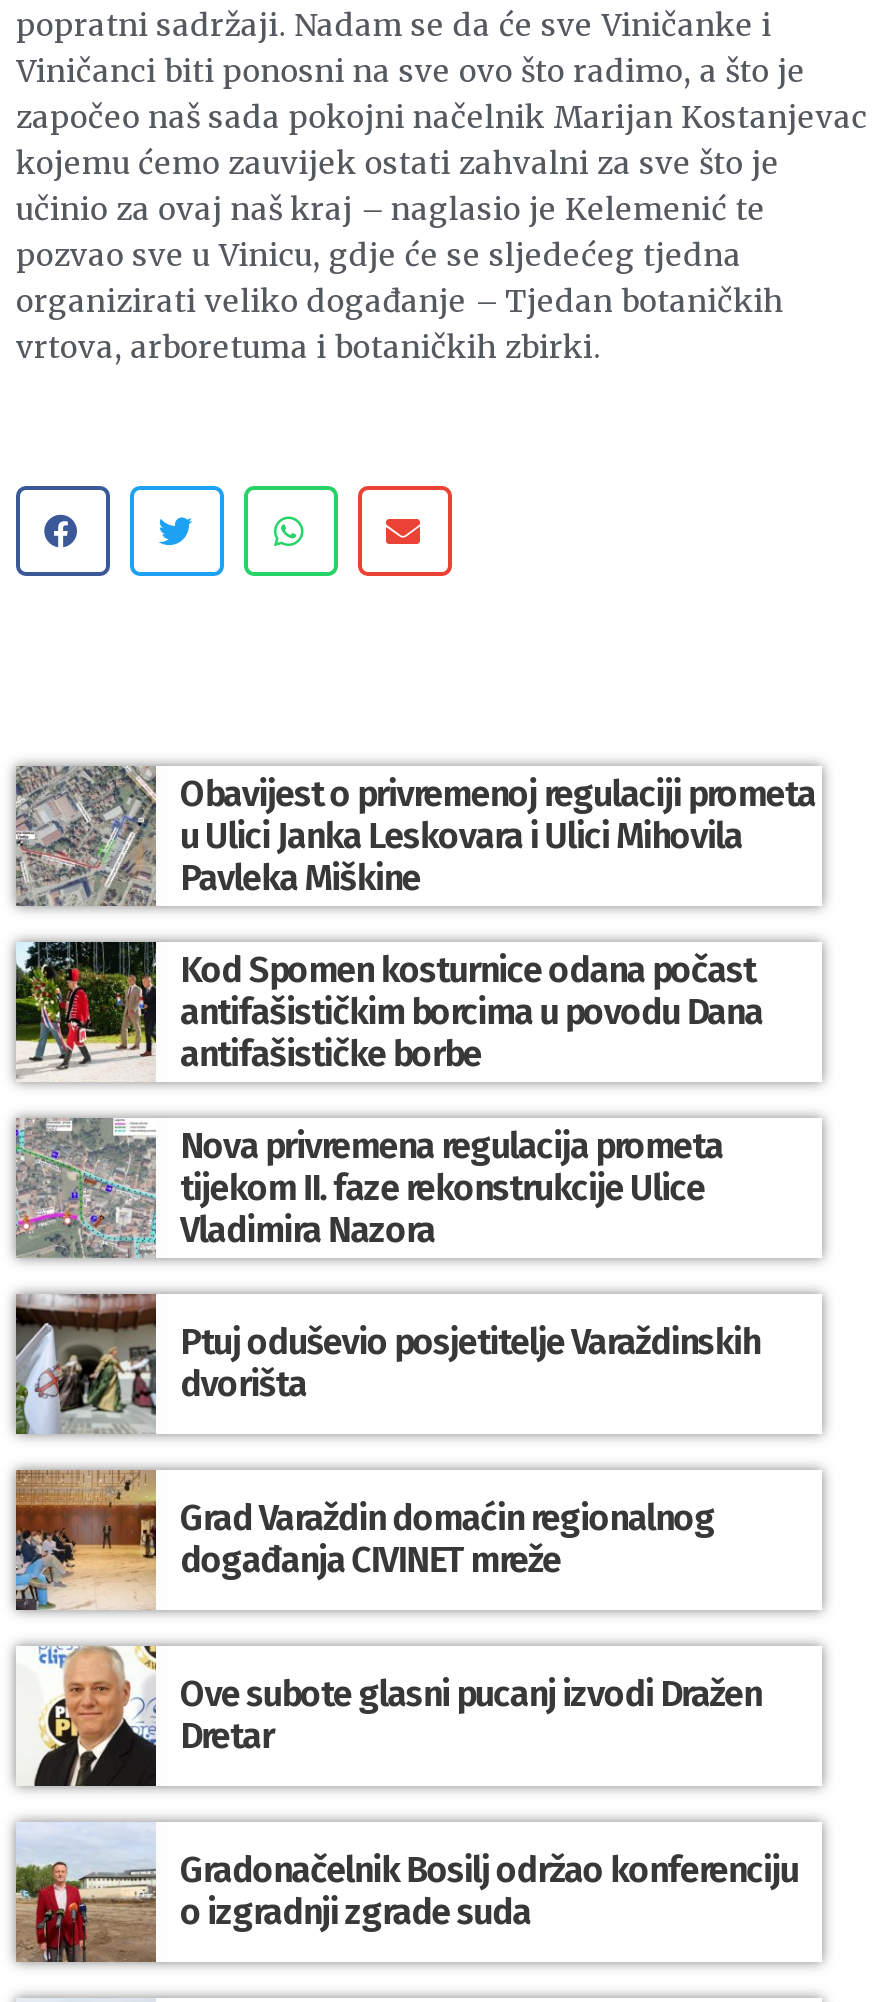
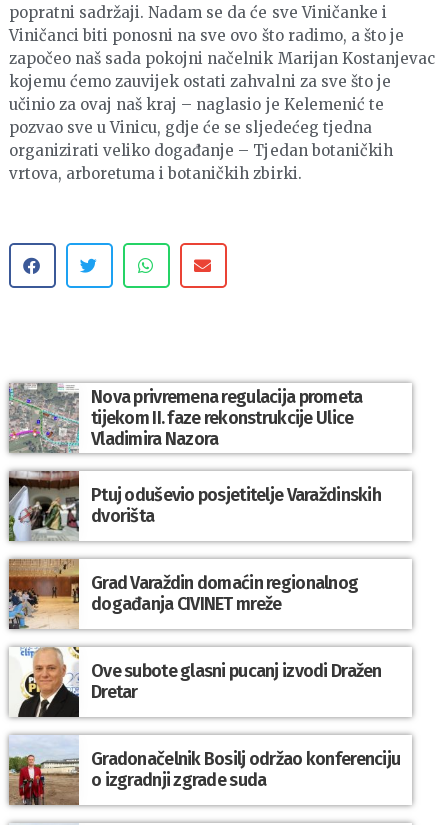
- [image]
- Obavijest o privremenoj regulaciji prometa
- u Ulici Janka Leskovara i Ulici Mihovila
- Pavleka Miškine
- Kod Spomen kosturnice odana počast
- antifašističkim borcima u povodu Dana
- antifašističke borbe

- [image]
